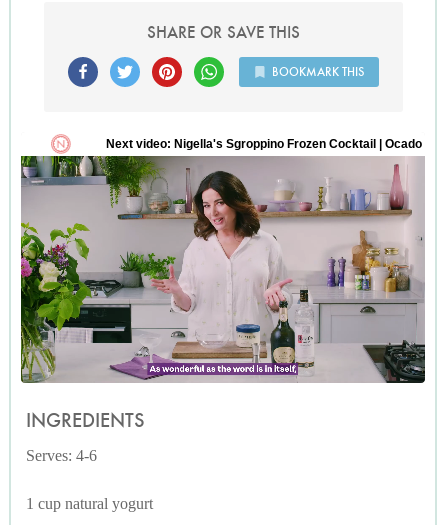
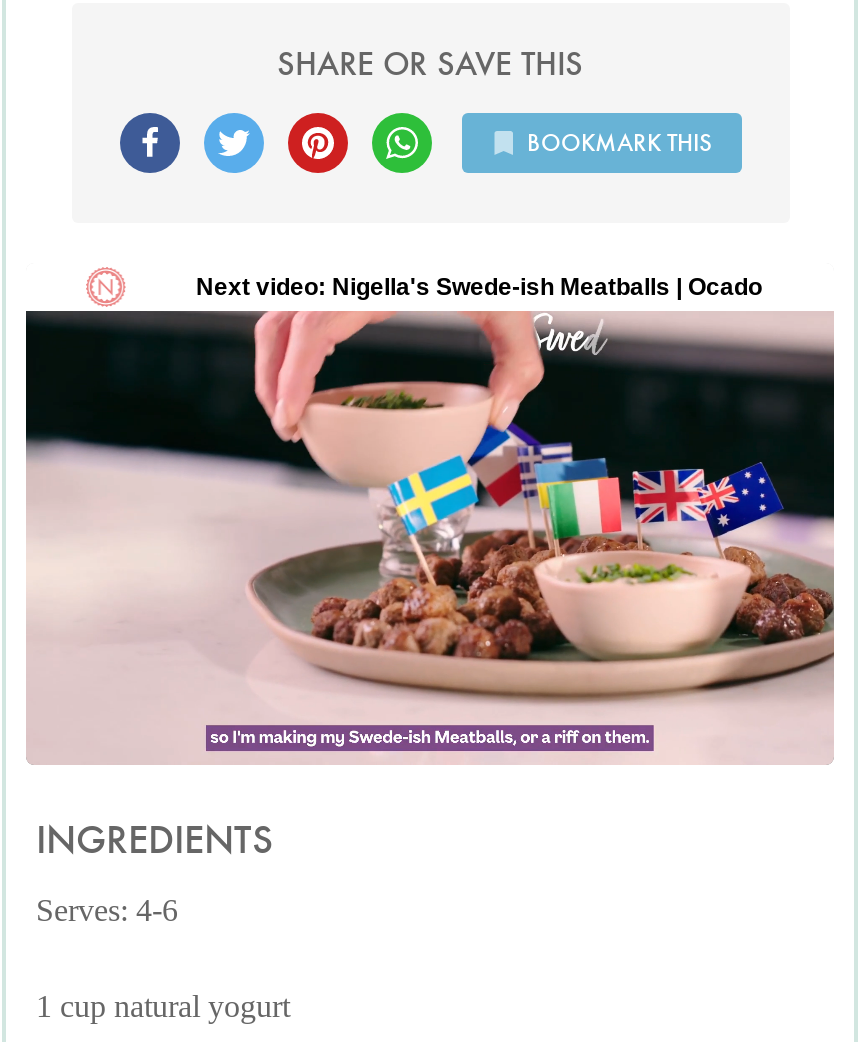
- [image]
+ [image]
